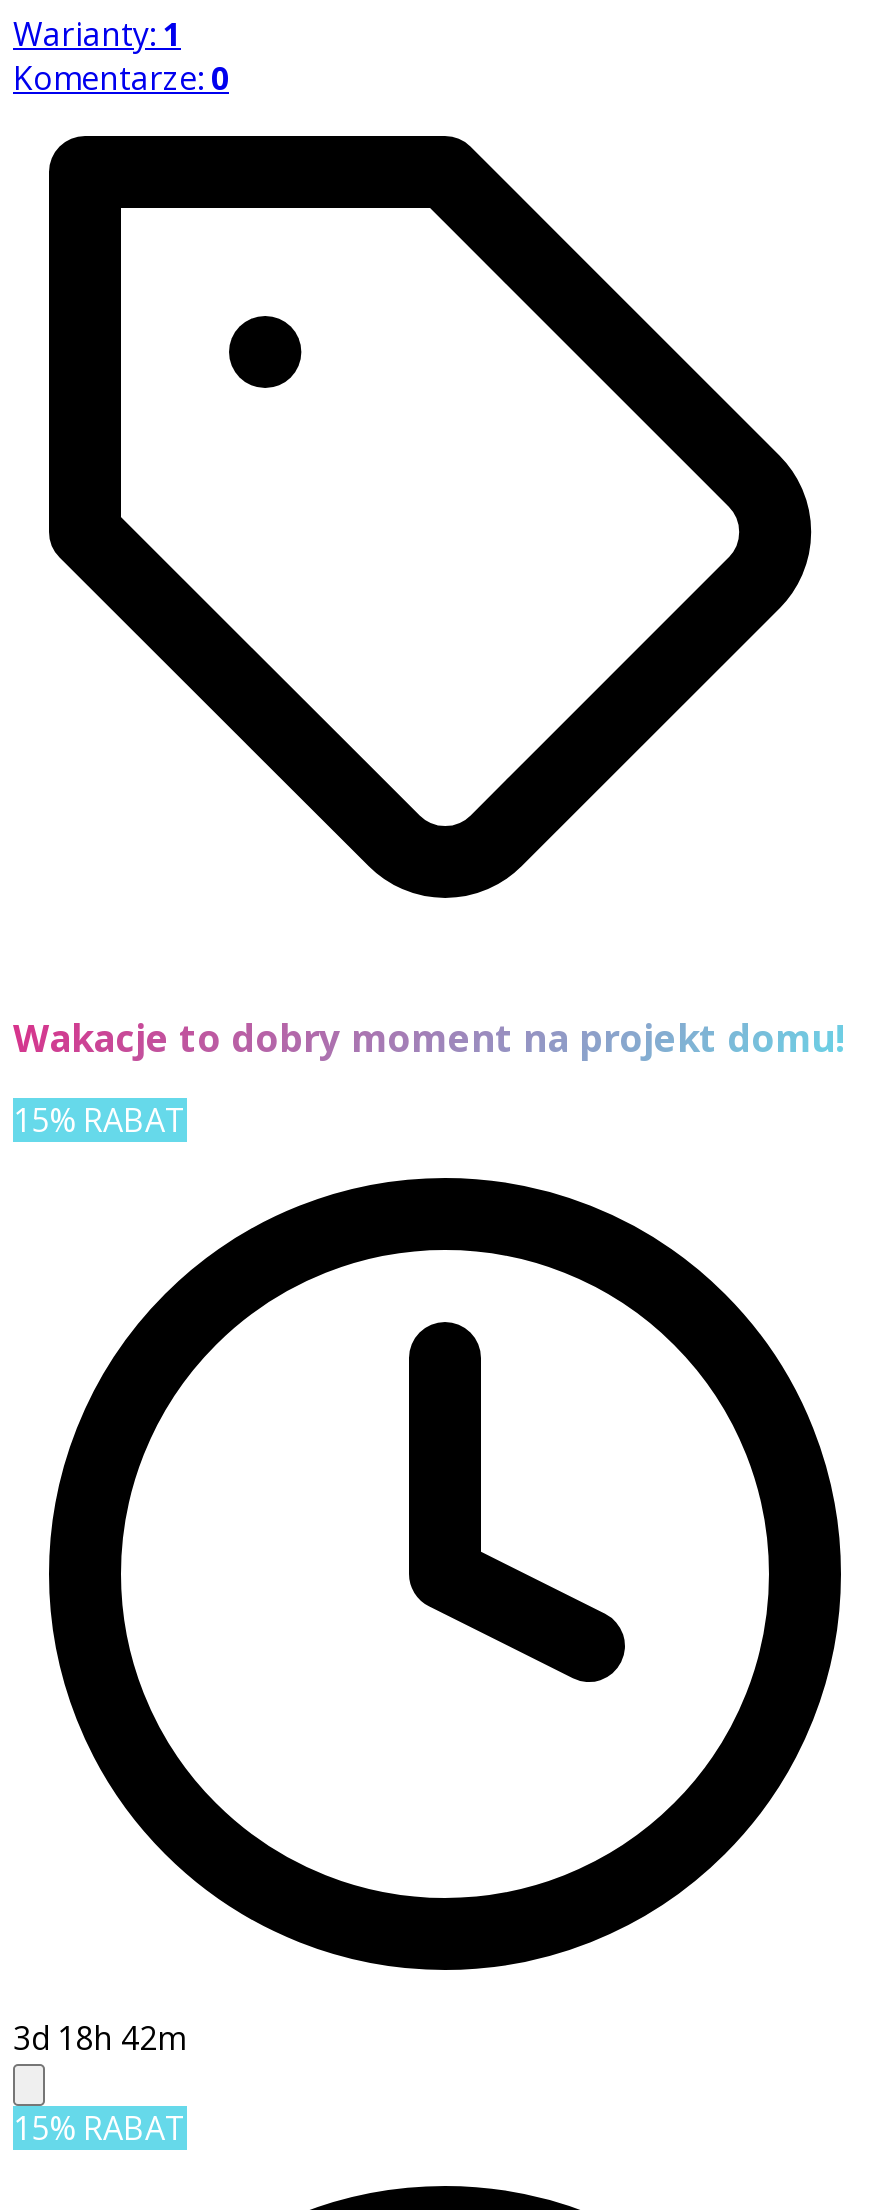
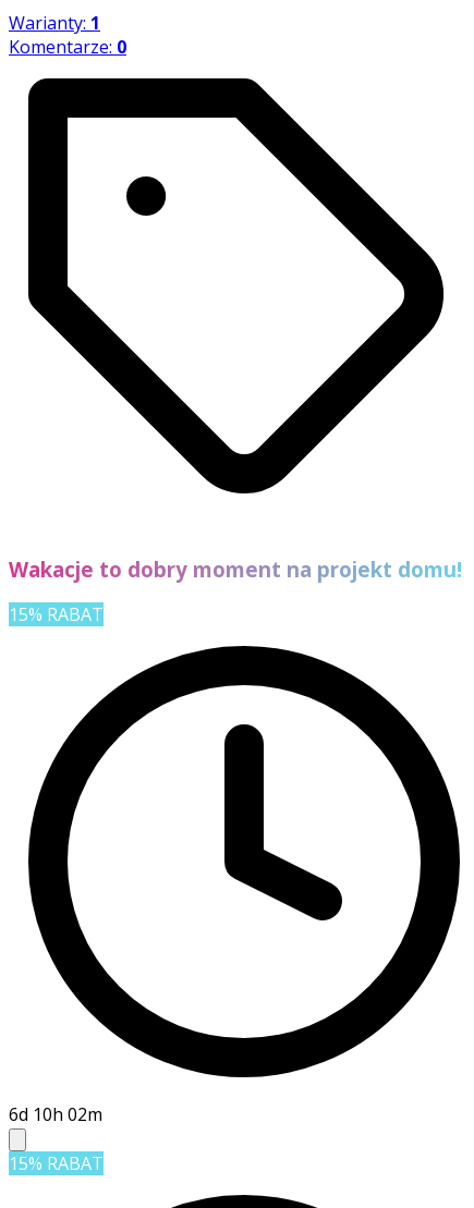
- 3d 18h 42m
+ 6d 10h 02m
